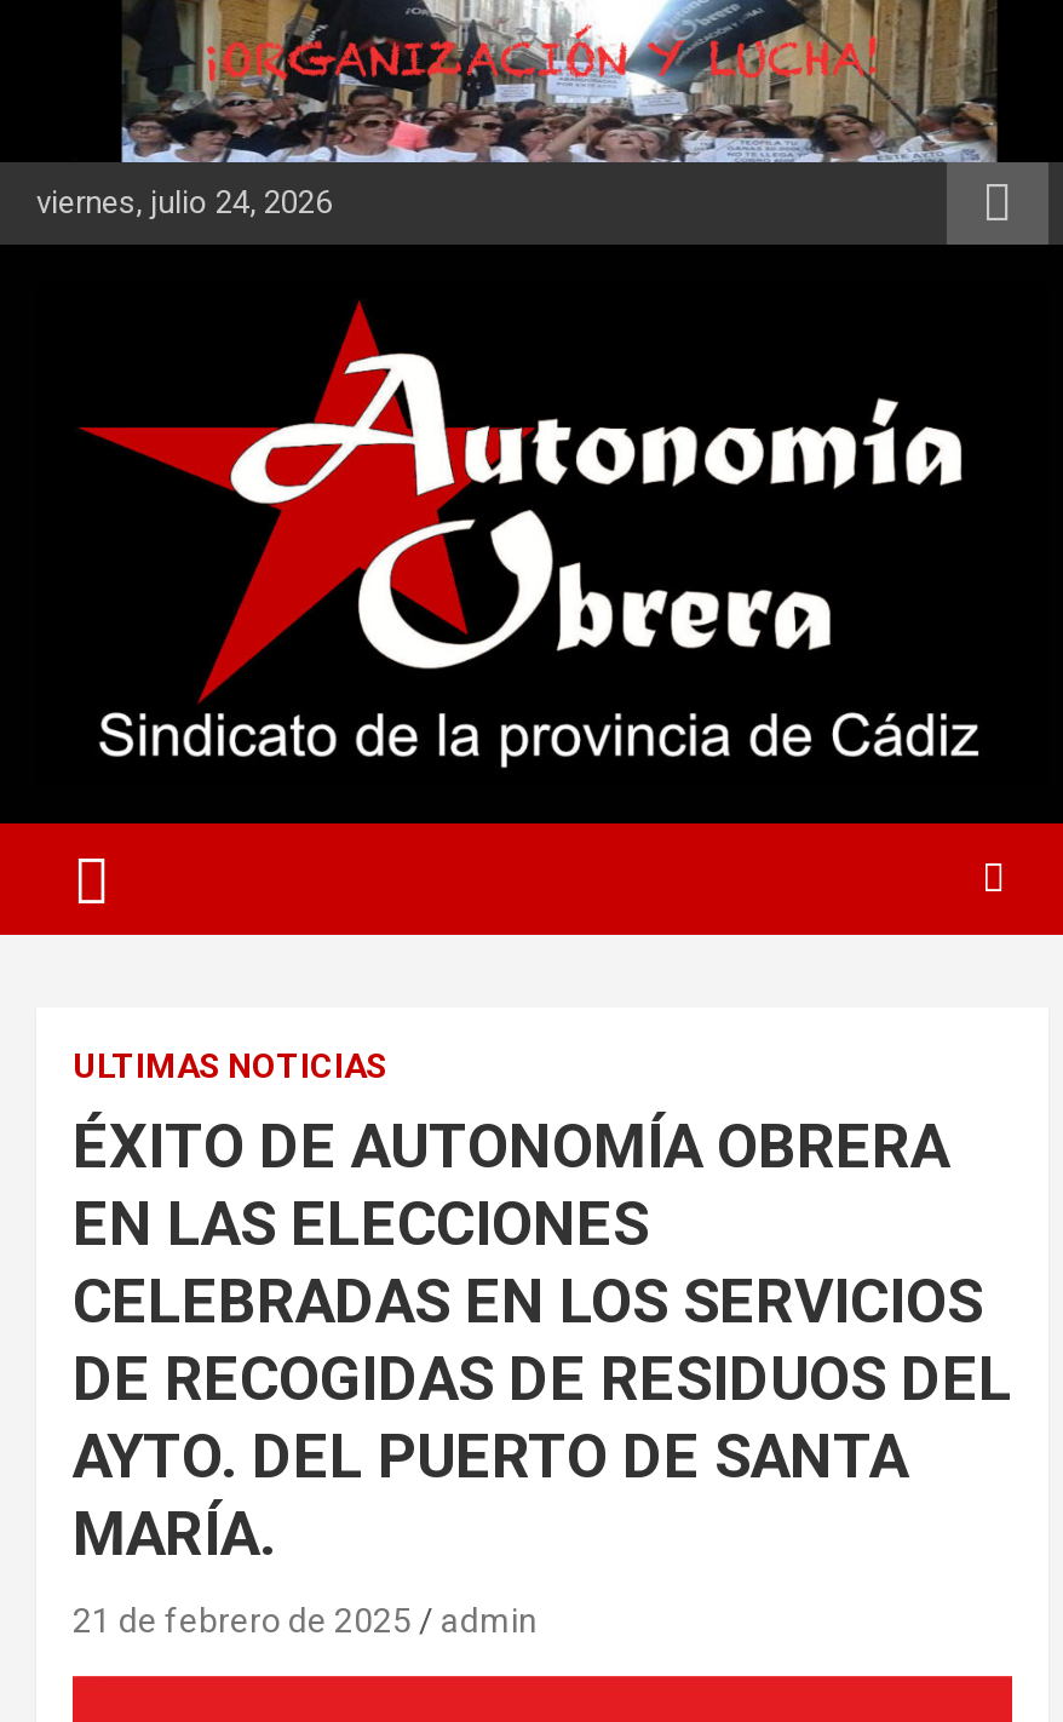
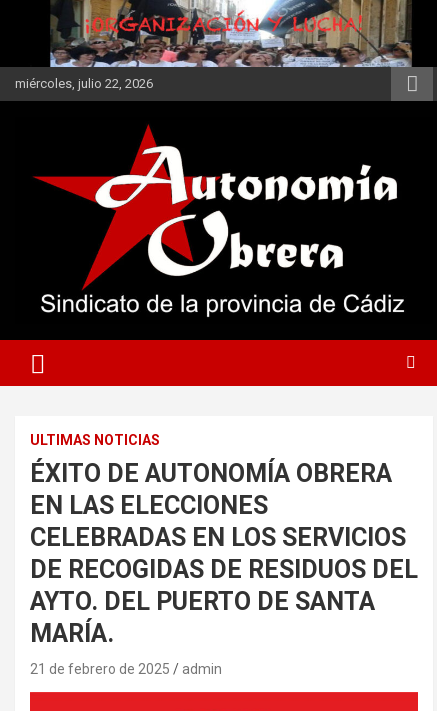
- viernes, julio 24, 2026
+ miércoles, julio 22, 2026
